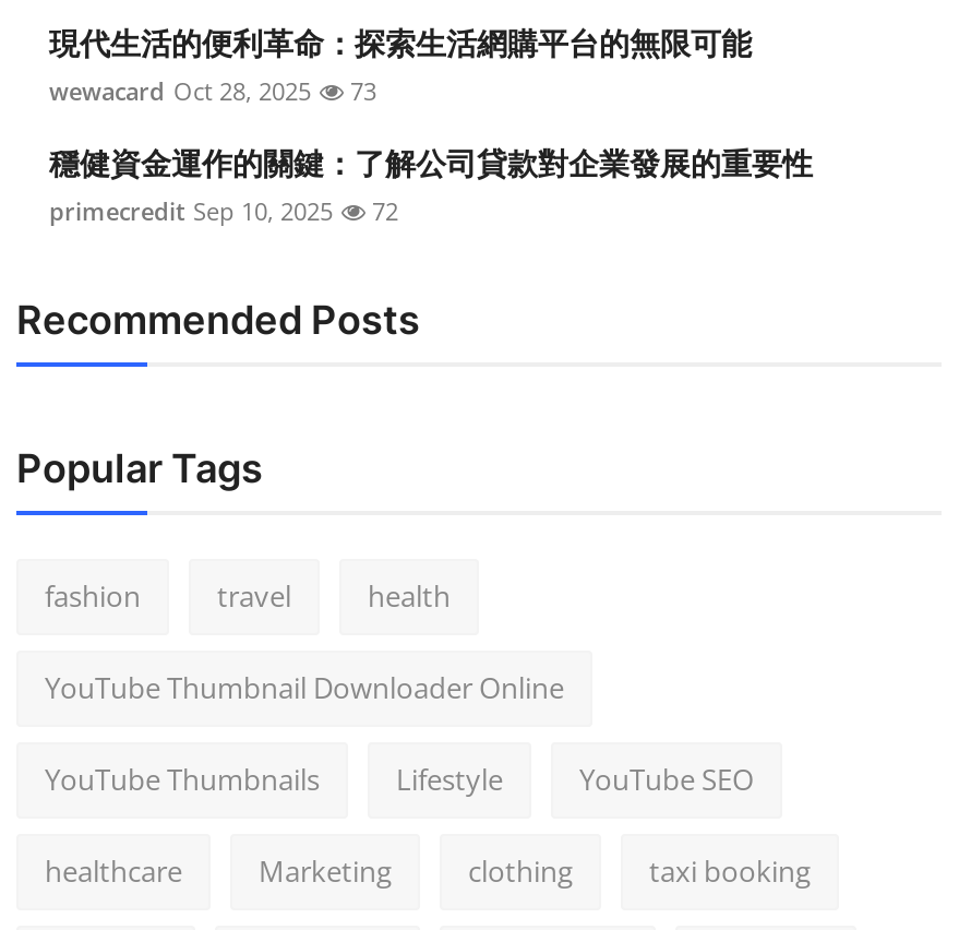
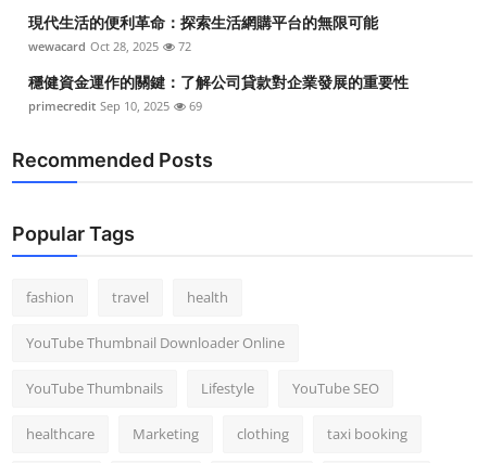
- wewacard Oct 28, 2025 73
+ wewacard Oct 28, 2025 72

- primecredit Sep 10, 2025 72
+ primecredit Sep 10, 2025 69
